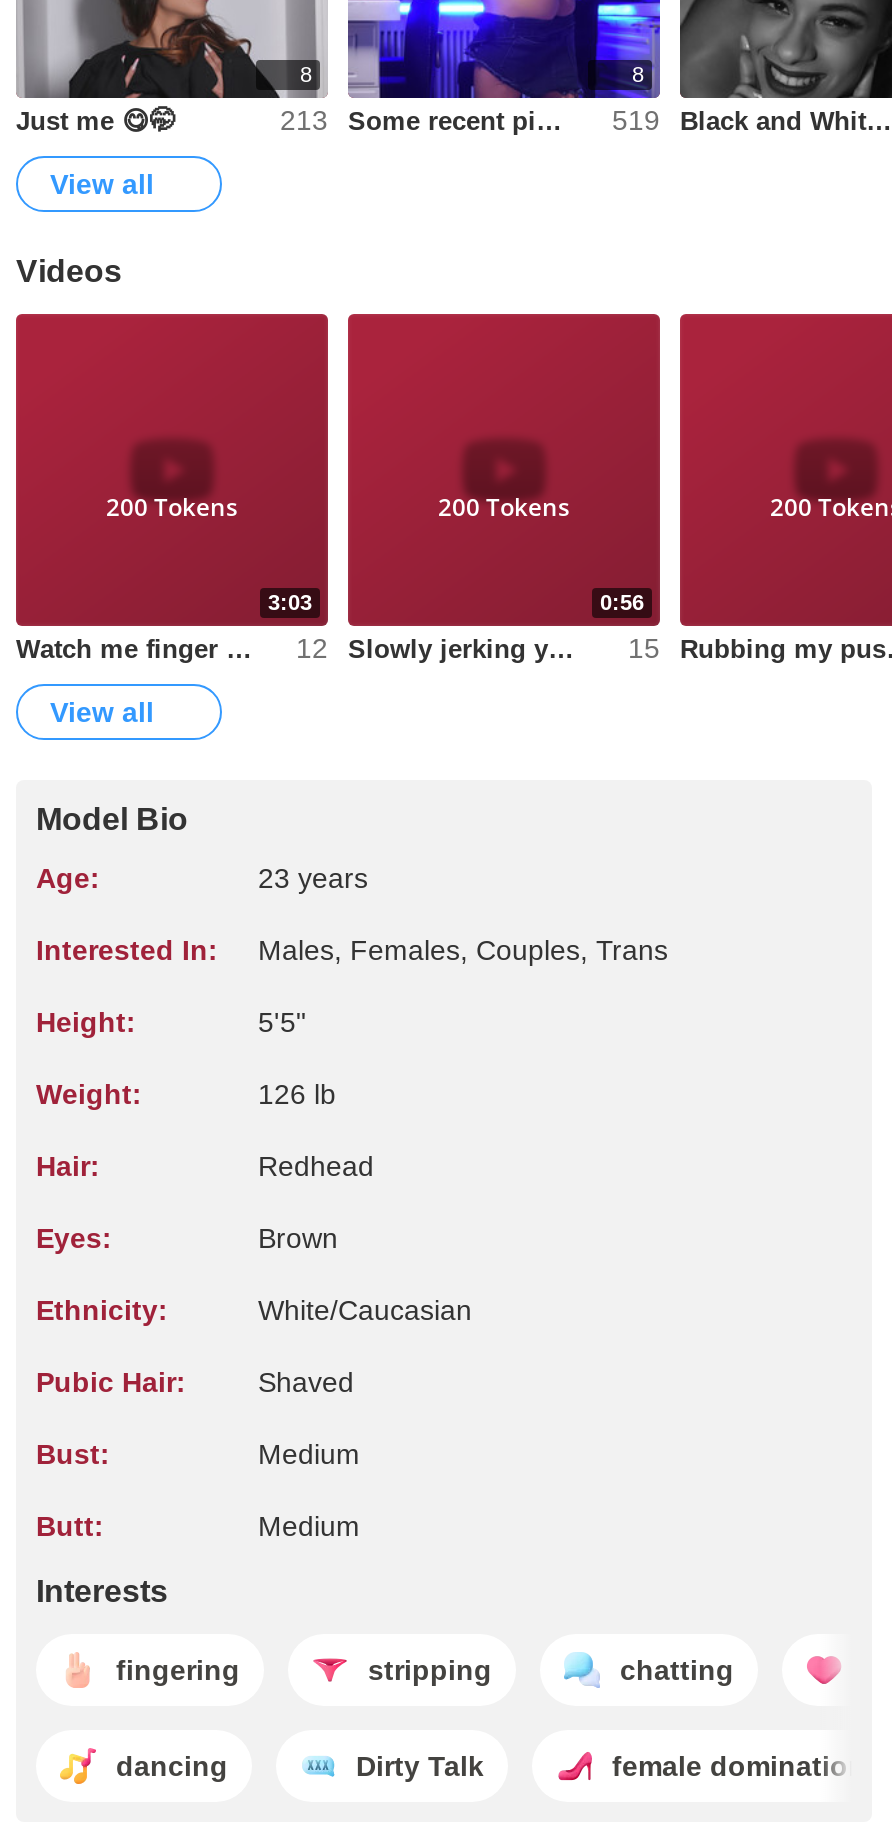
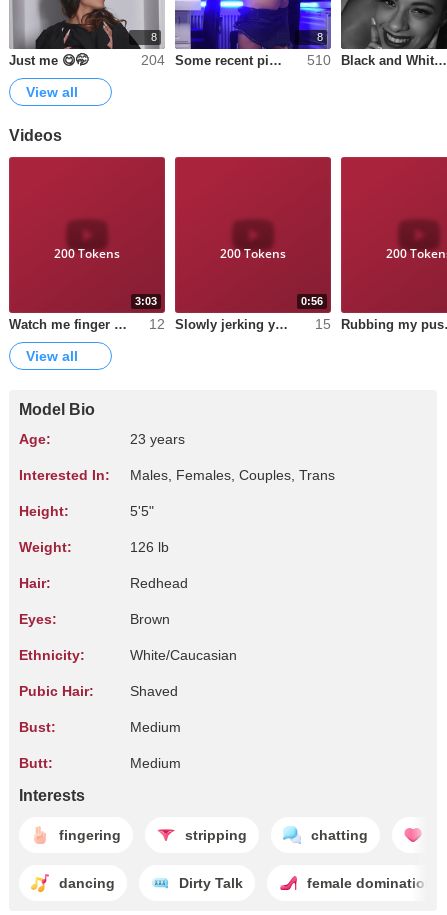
- 213
+ 204

- 519
+ 510
